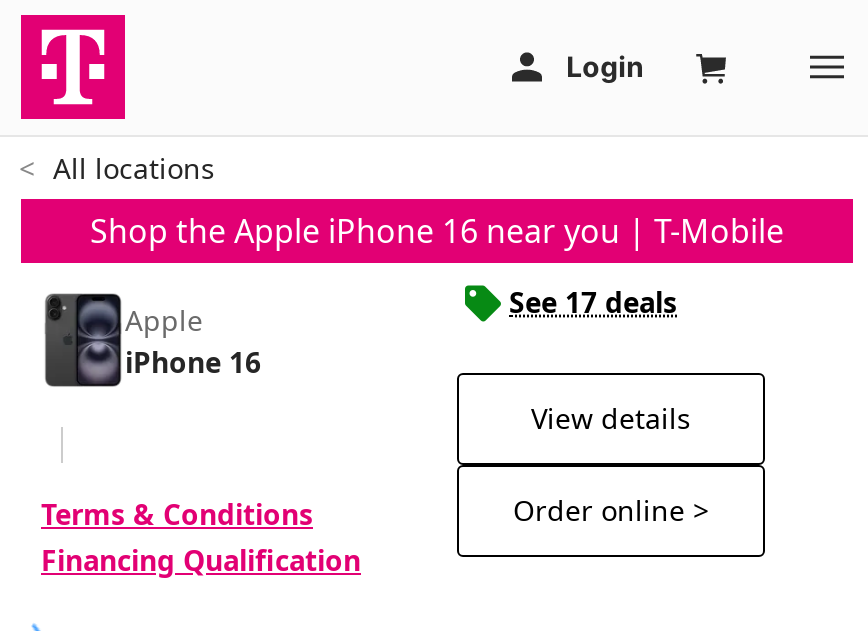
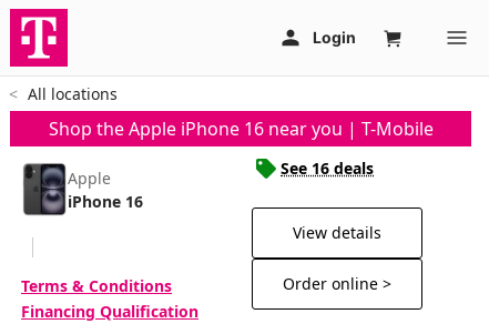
- See 17 deals
+ See 16 deals
